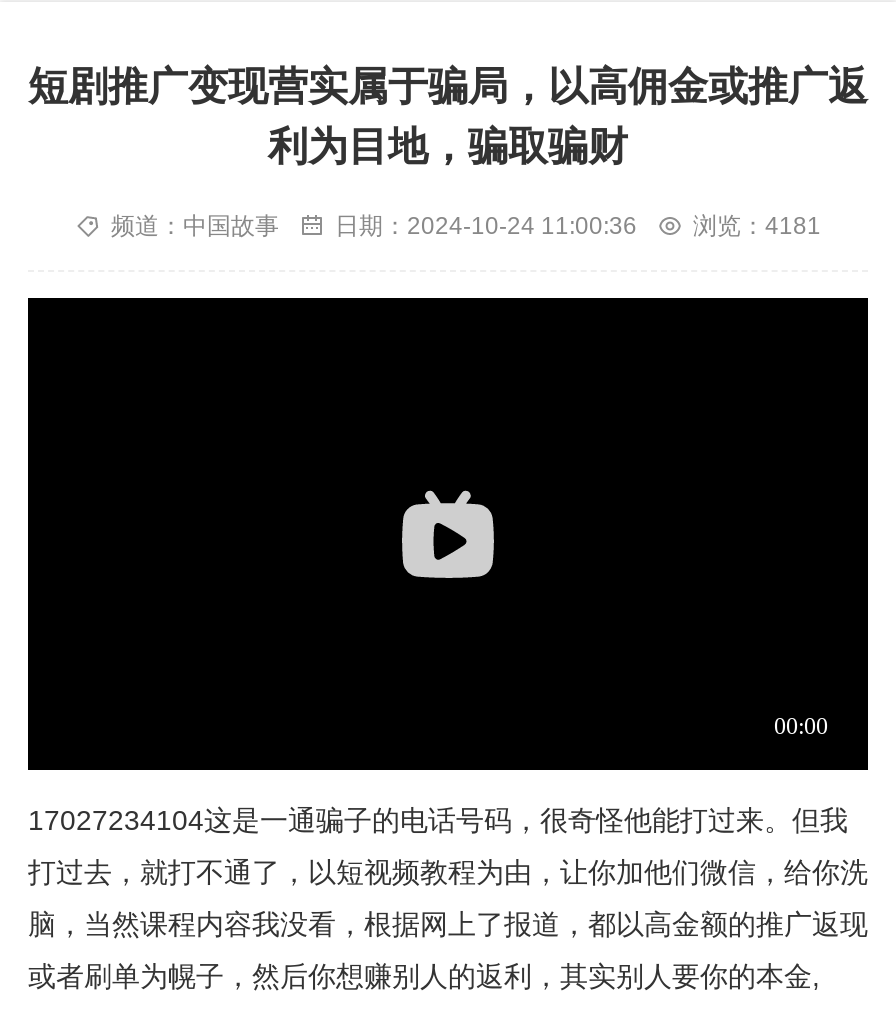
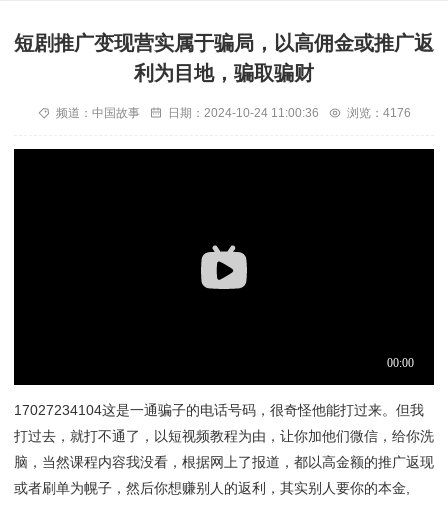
- 频道：中国故事 日期：2024-10-24 11:00:36 浏览：4181
+ 频道：中国故事 日期：2024-10-24 11:00:36 浏览：4176
